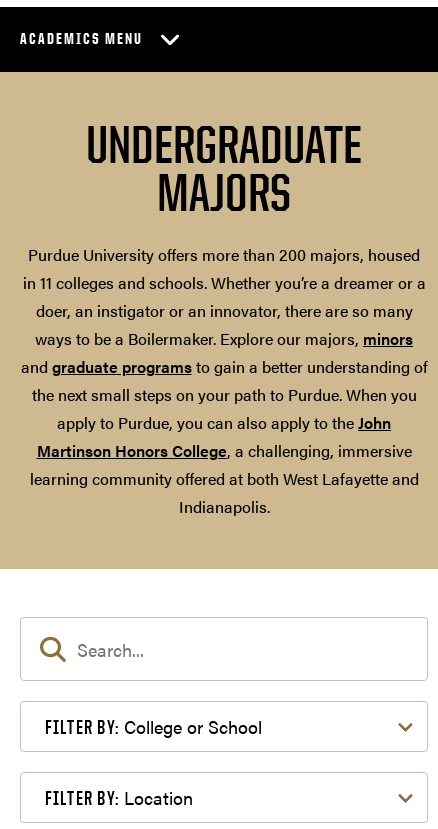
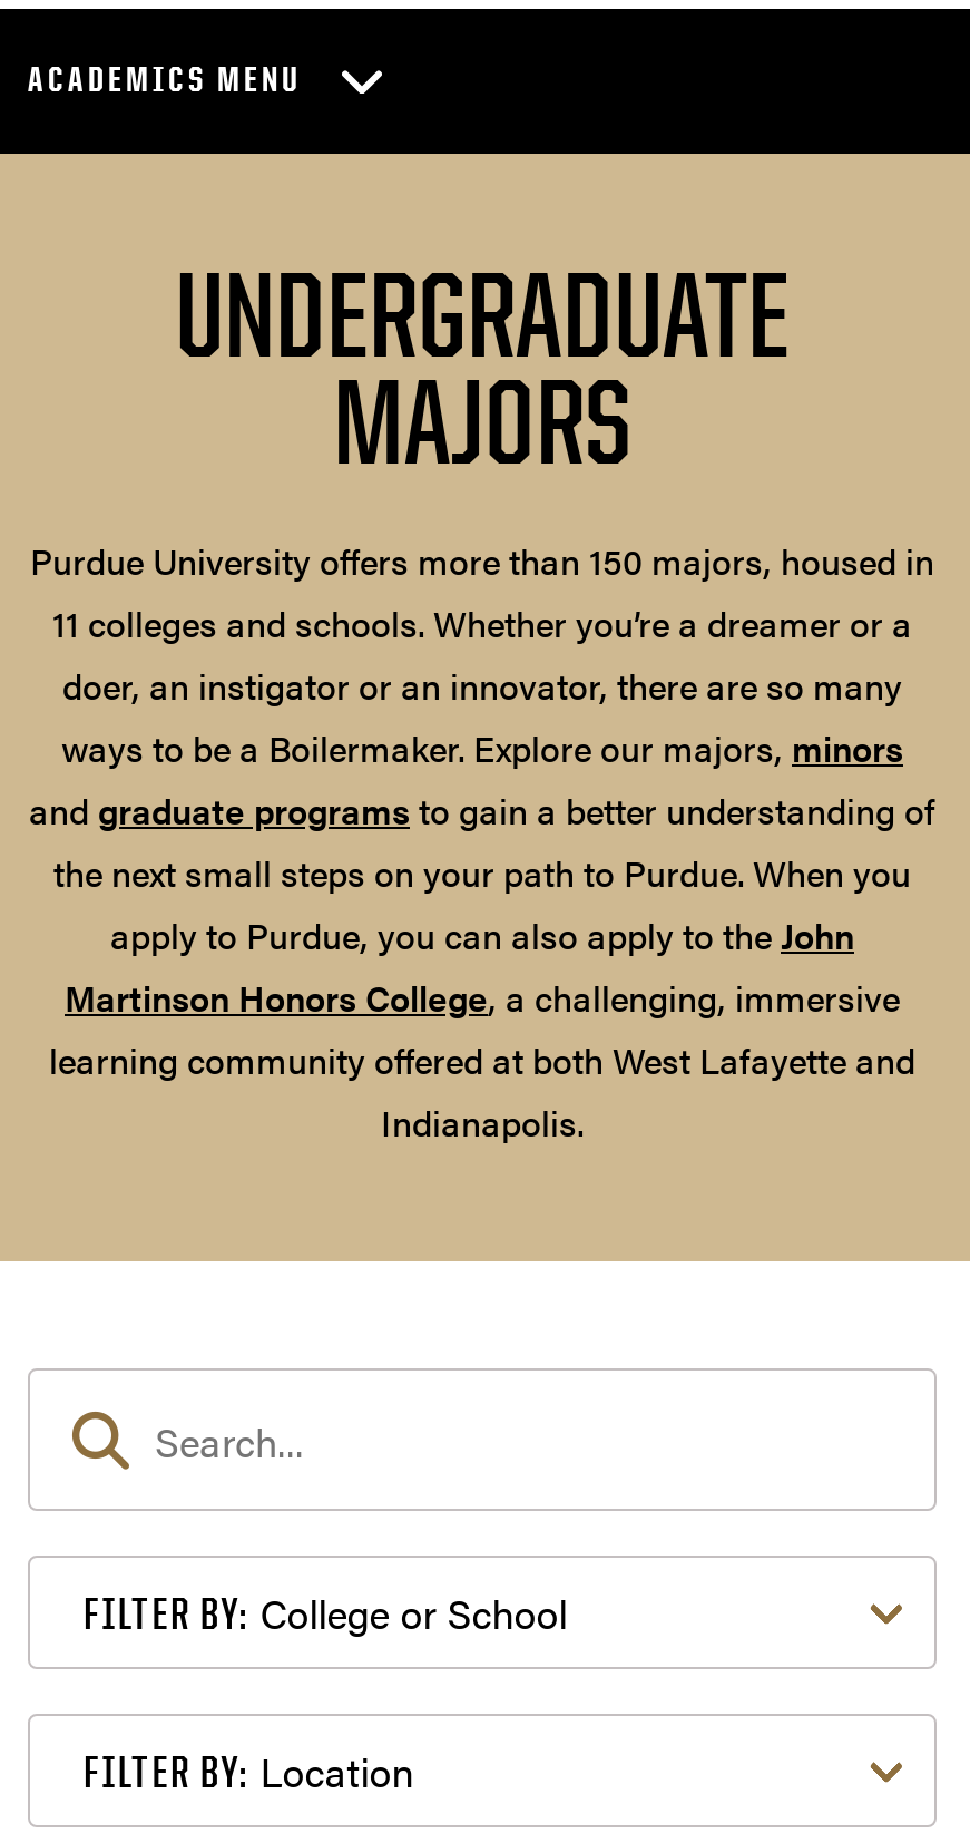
- Purdue University offers more than 200 majors, housed
- in 11 colleges and schools. Whether you’re a dreamer or a
+ Purdue University offers more than 150 majors, housed in
+ 11 colleges and schools. Whether you’re a dreamer or a
